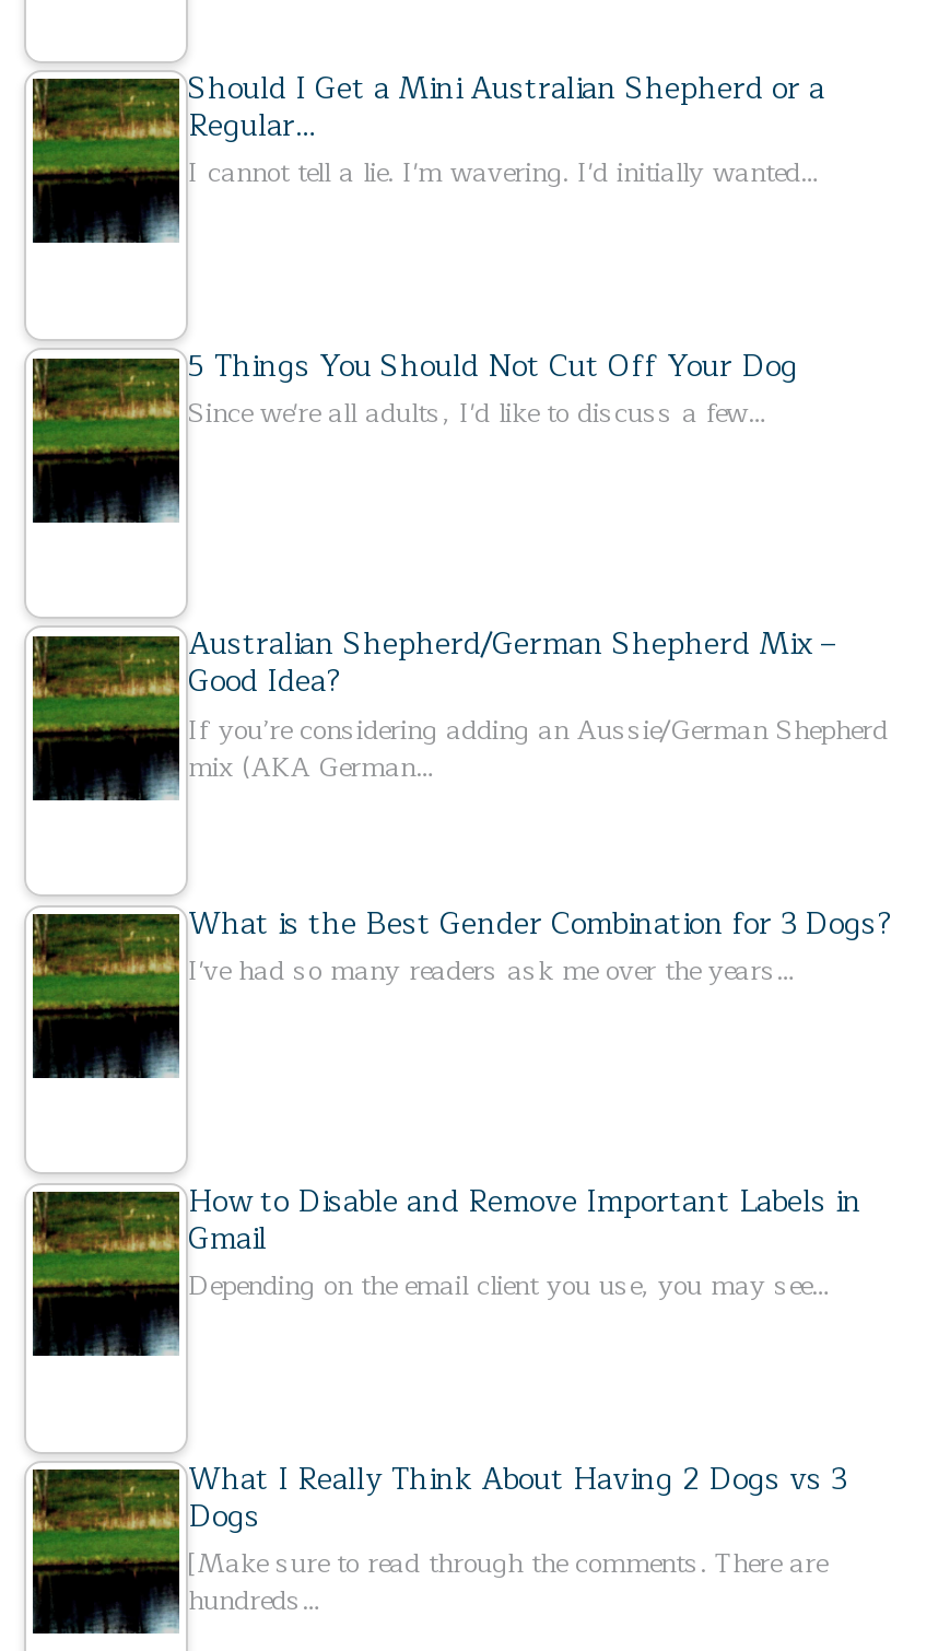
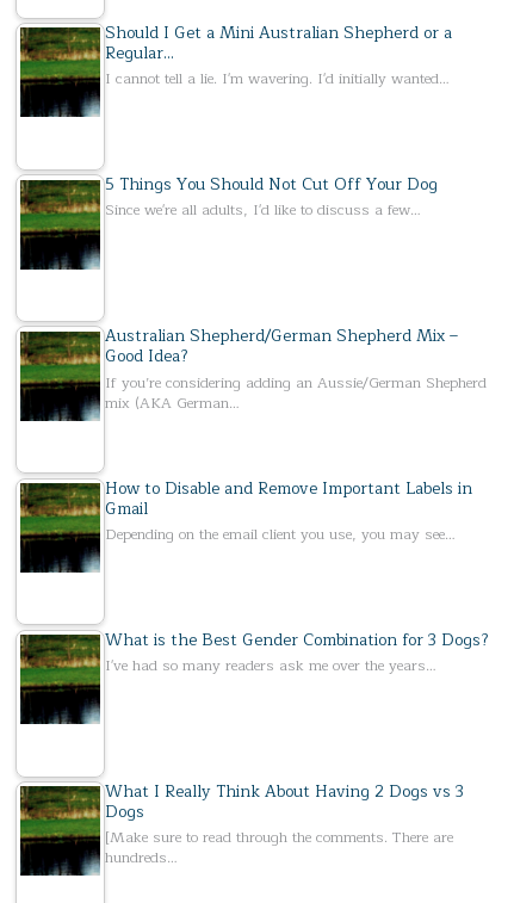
moved up: [image]

moved up: [image]

moved down: What is the Best Gender Combination for 3 Dogs? | I've had so many readers ask me over the years…

moved up: [image] | How to Disable and Remove Important Labels in | Gmail | Depending on the email client you use, you may see…

moved up: [image]
